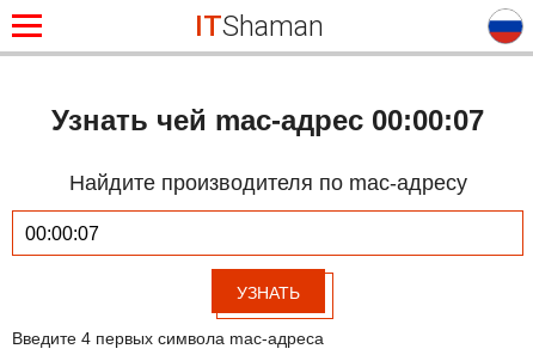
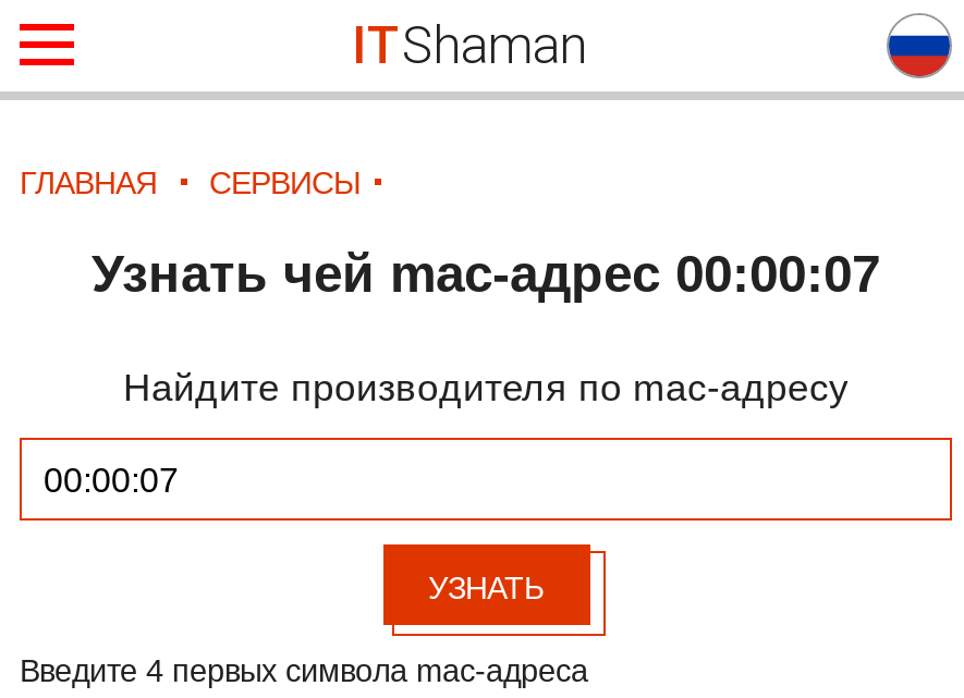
+ ГЛАВНАЯ
+ СЕРВИСЫ
